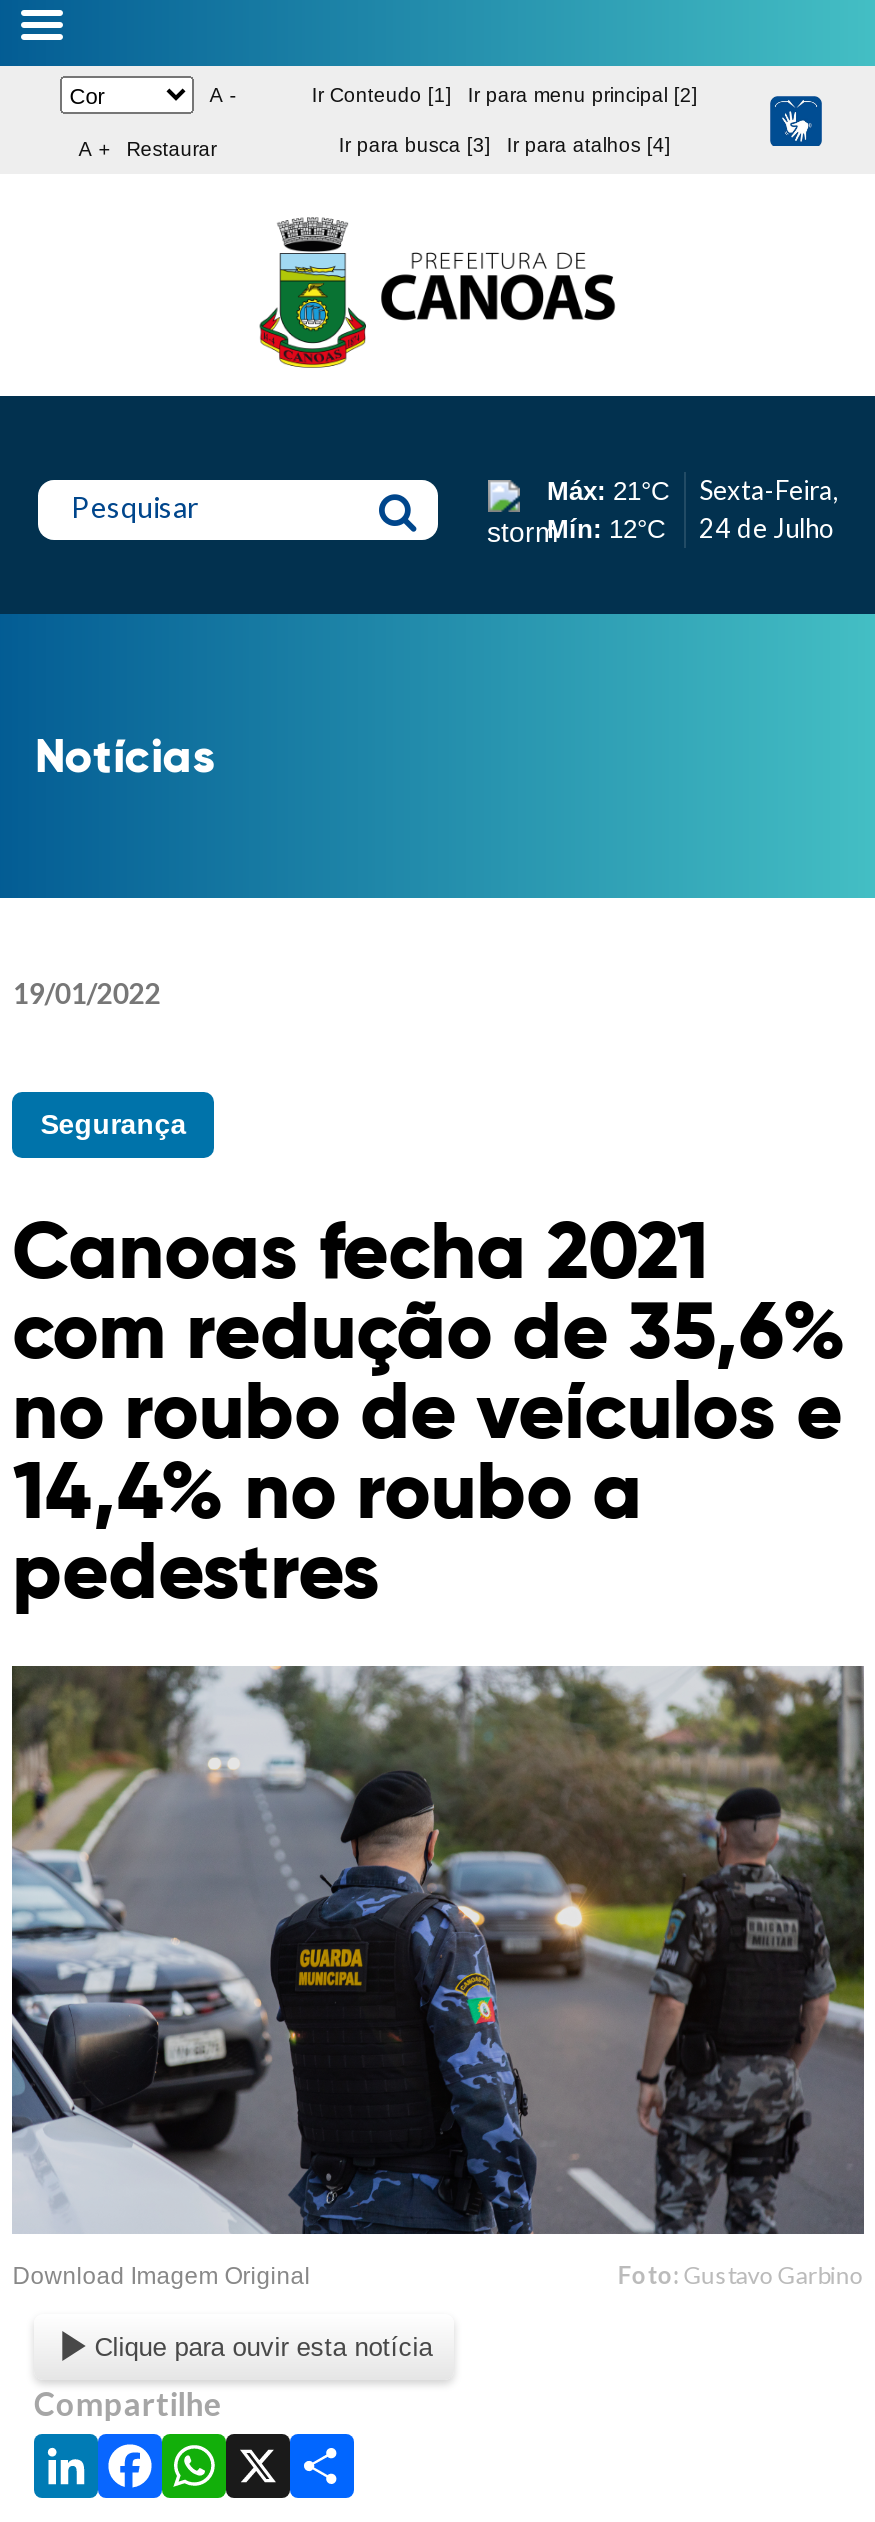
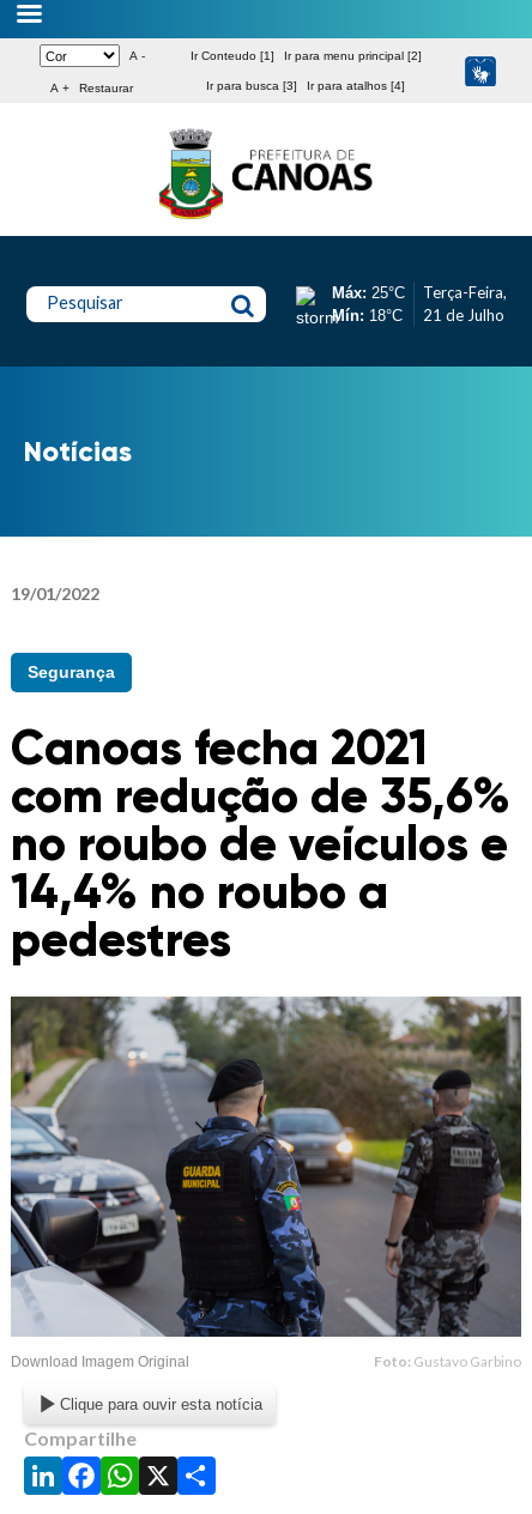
- Máx: 21°C
- Mín: 12°C
+ Máx: 25°C
+ Mín: 18°C

- Sexta-Feira,
- 24 de Julho
+ Terça-Feira,
+ 21 de Julho
